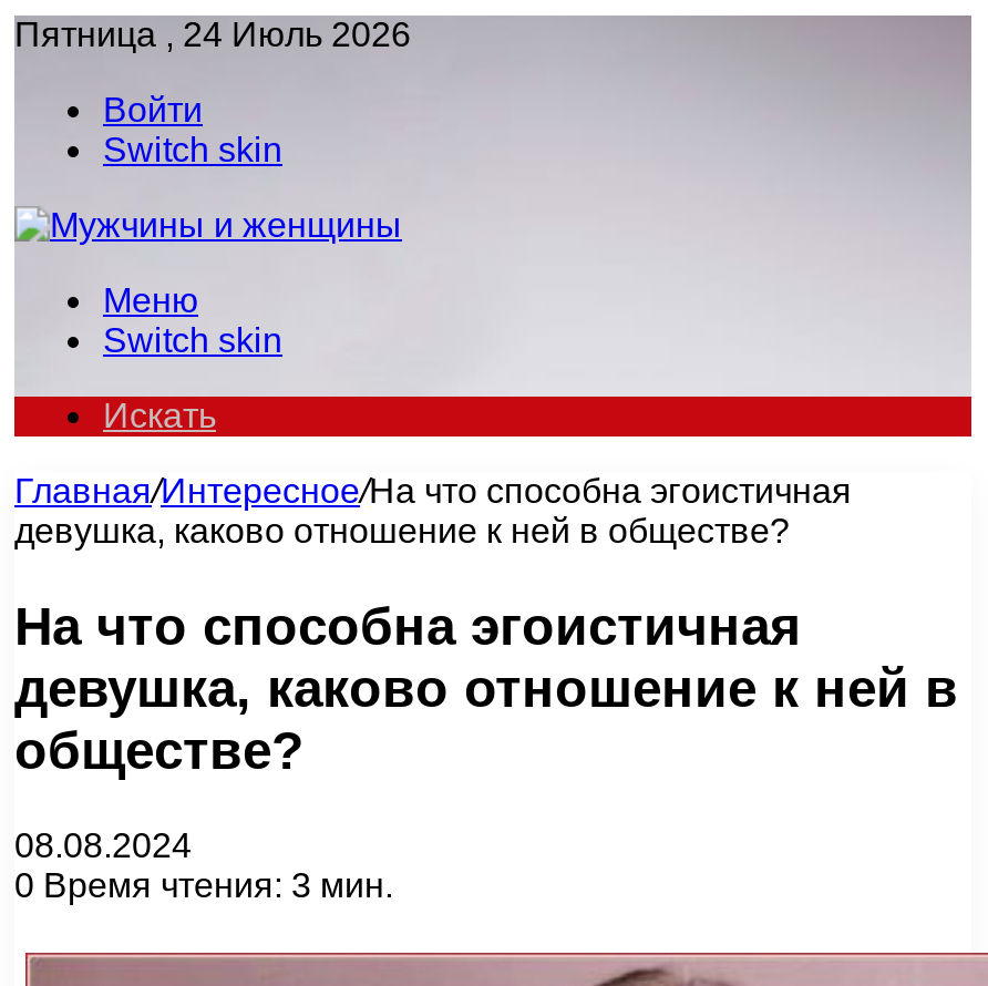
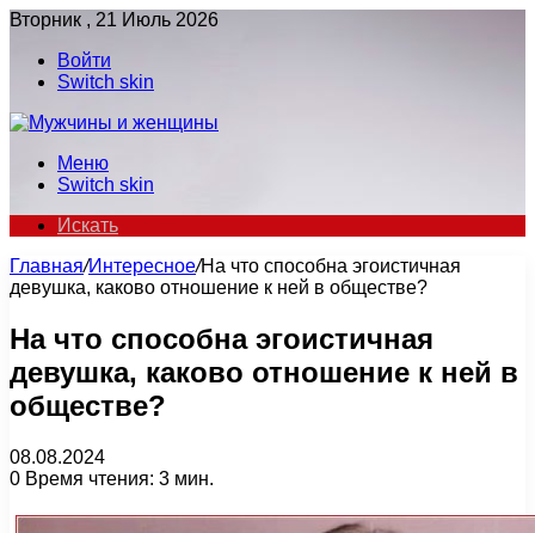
- Пятница , 24 Июль 2026
+ Вторник , 21 Июль 2026
